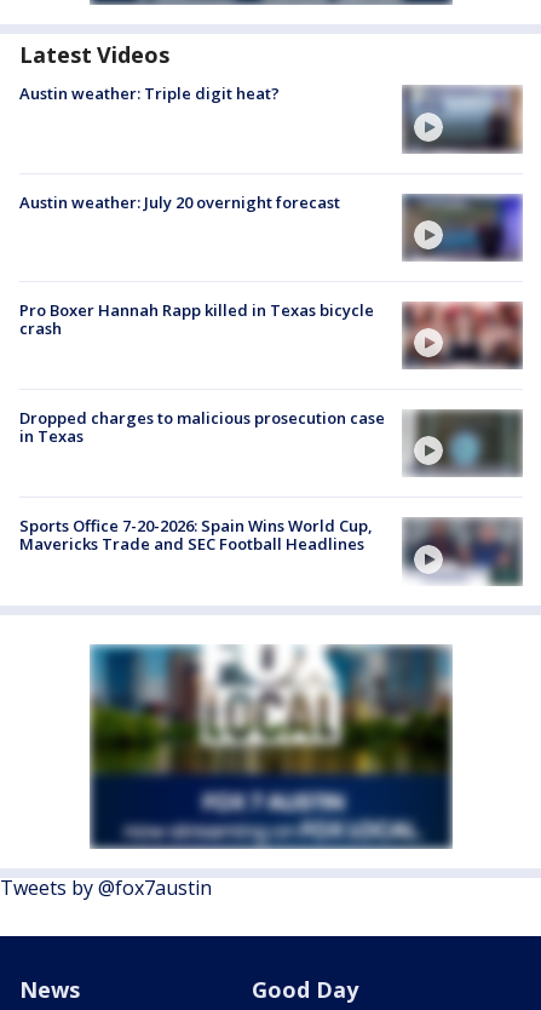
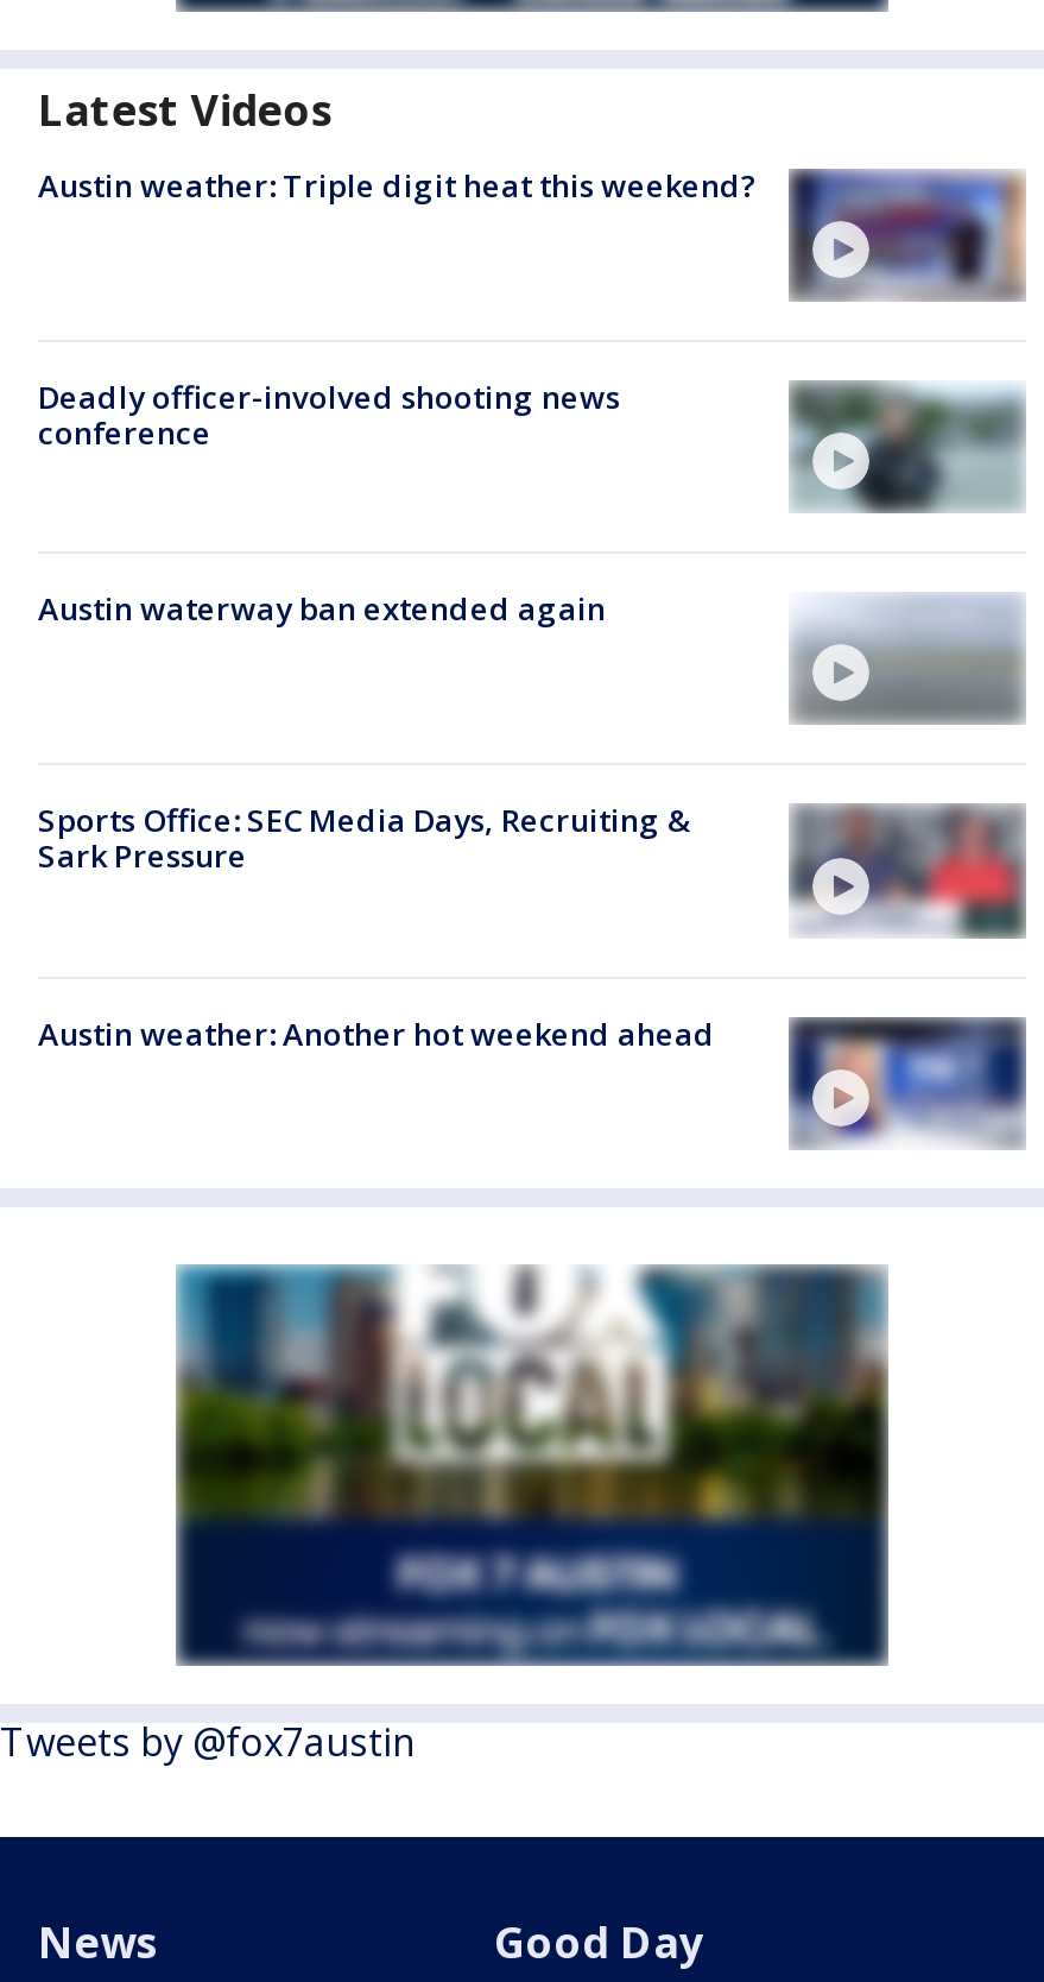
- Austin weather: Triple digit heat?
+ Austin weather: Triple digit heat this weekend?

- [image]
+ [image]

- Austin weather: July 20 overnight forecast
+ Deadly officer-involved shooting news
+ conference

- [image]
+ [image]

- Pro Boxer Hannah Rapp killed in Texas bicycle
- crash
+ Austin waterway ban extended again

- [image]
+ [image]

- Dropped charges to malicious prosecution case
- in Texas
+ Sports Office: SEC Media Days, Recruiting &
+ Sark Pressure

- [image]
+ [image]

- [image]
- Sports Office 7-20-2026: Spain Wins World Cup,
- Mavericks Trade and SEC Football Headlines
+ [image]
+ Austin weather: Another hot weekend ahead
